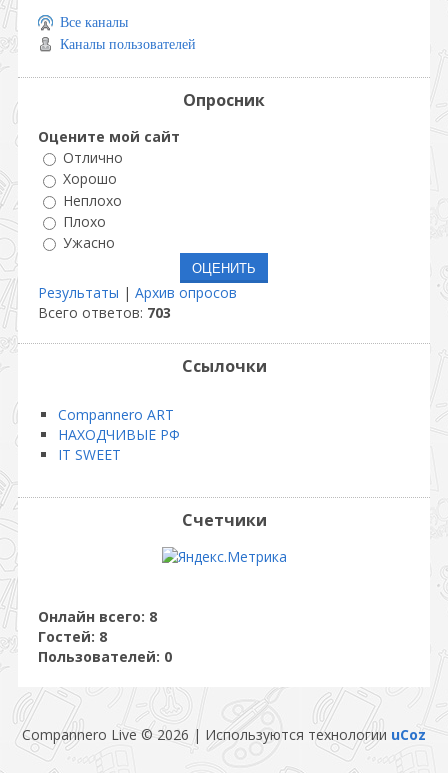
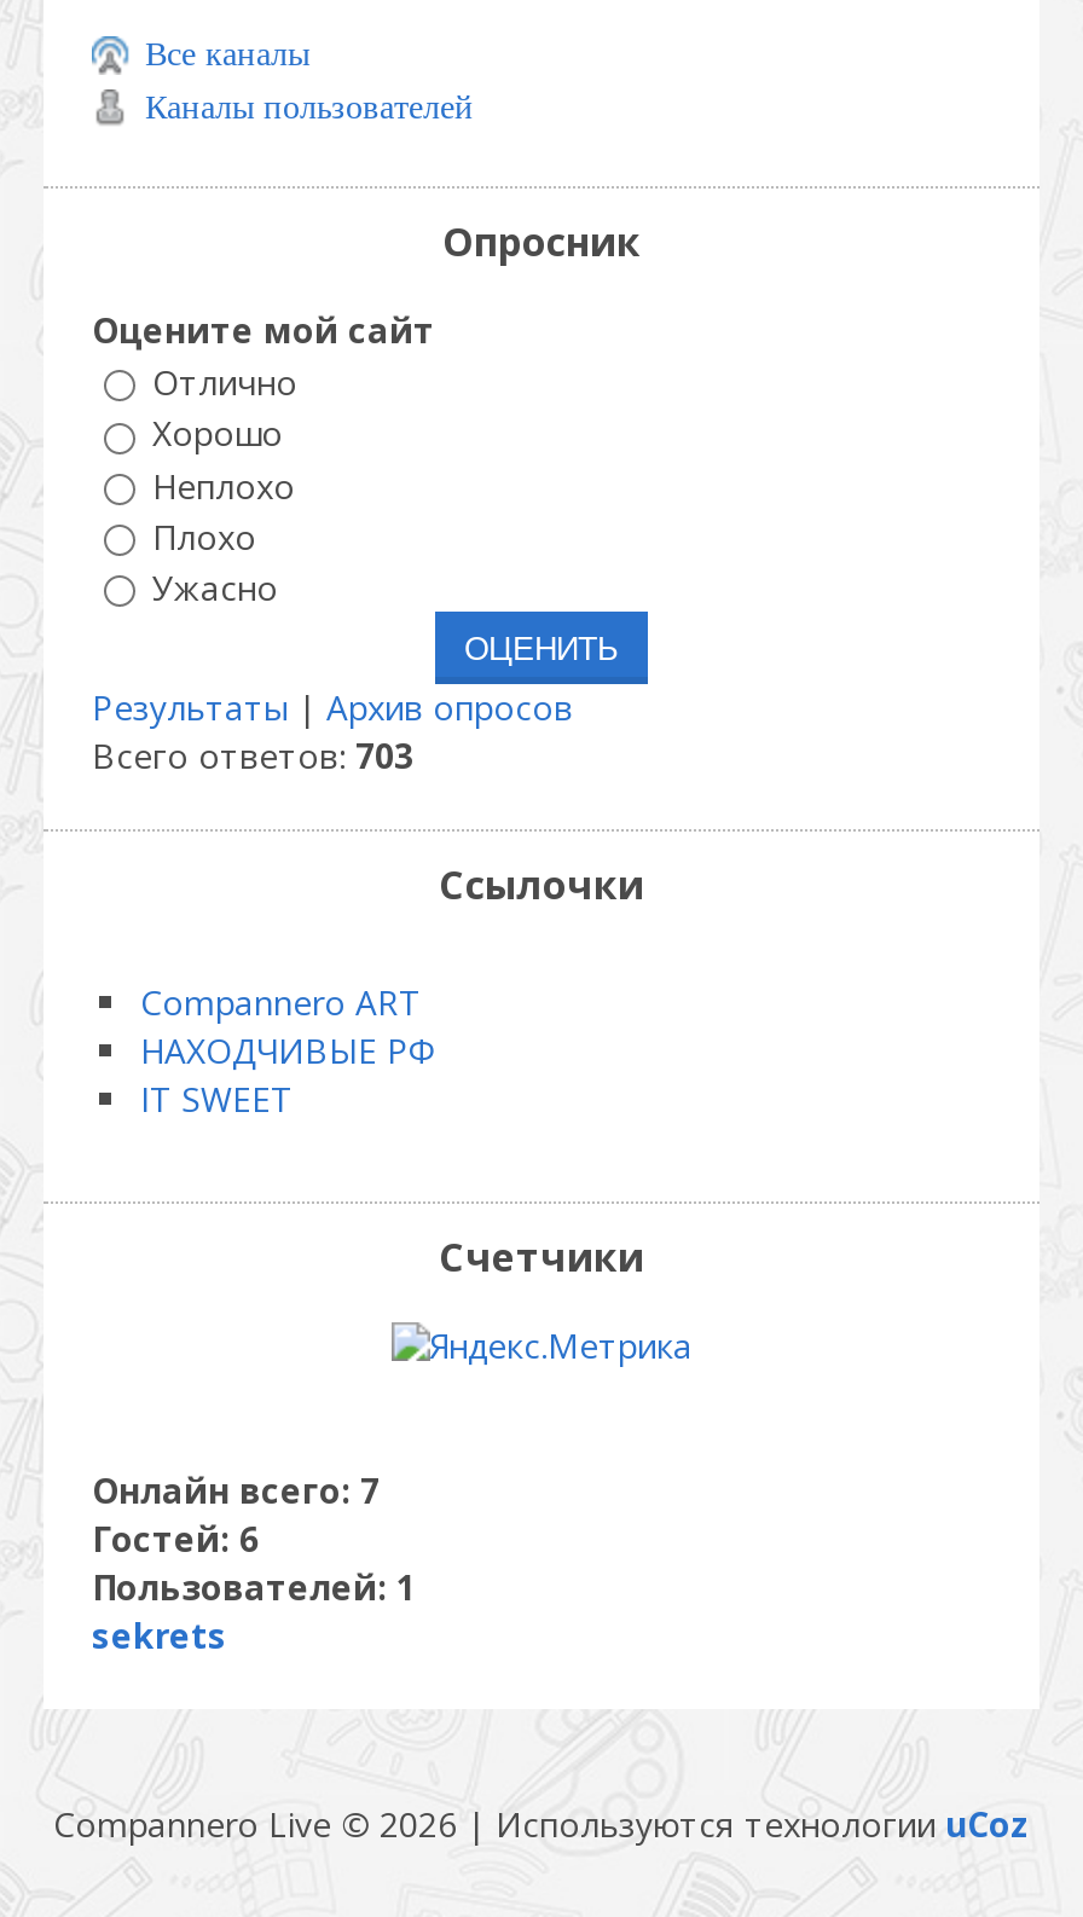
- Онлайн всего: 8
- Гостей: 8
- Пользователей: 0
+ Онлайн всего: 7
+ Гостей: 6
+ Пользователей: 1
+ sekrets
